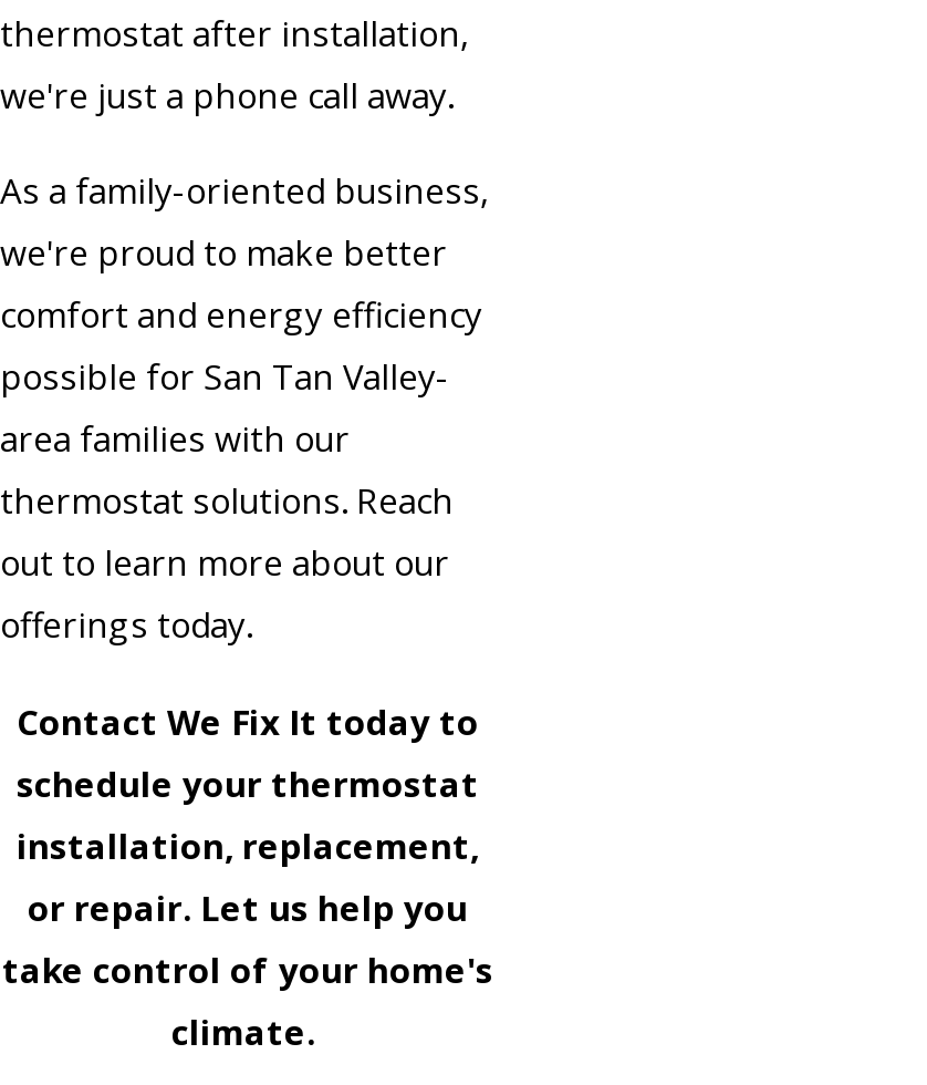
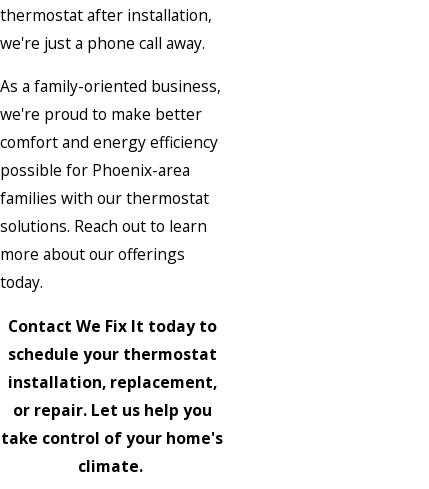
- possible for San Tan Valley-
- area families with our
- thermostat solutions. Reach
- out to learn more about our
- offerings today.
+ possible for Phoenix-area
+ families with our thermostat
+ solutions. Reach out to learn
+ more about our offerings
+ today.
